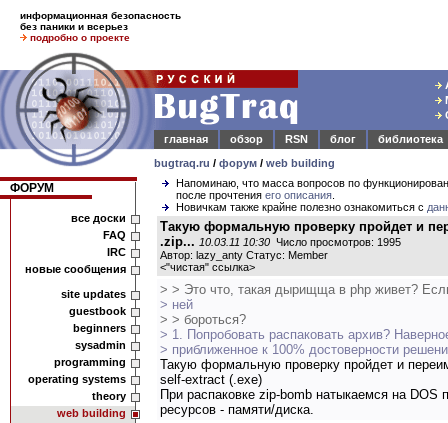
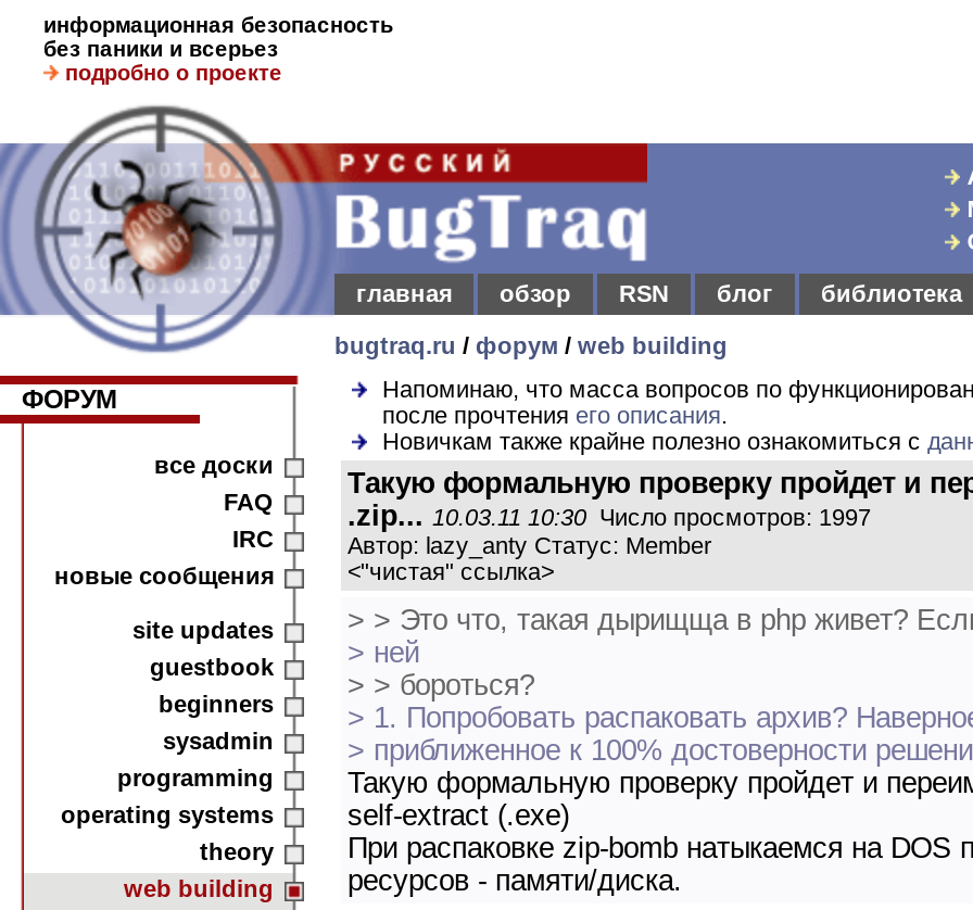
- .zip... 10.03.11 10:30Число просмотров: 1995
+ .zip... 10.03.11 10:30Число просмотров: 1997
